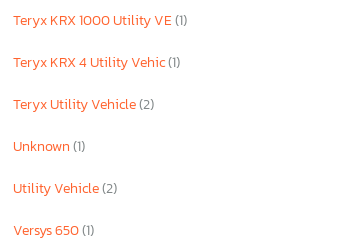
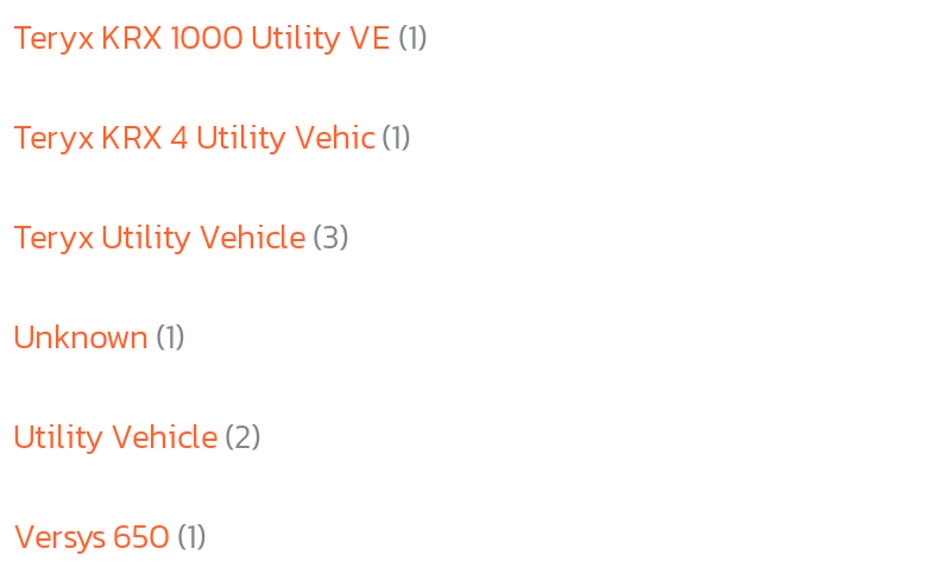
- Teryx Utility Vehicle(2)
+ Teryx Utility Vehicle(3)
